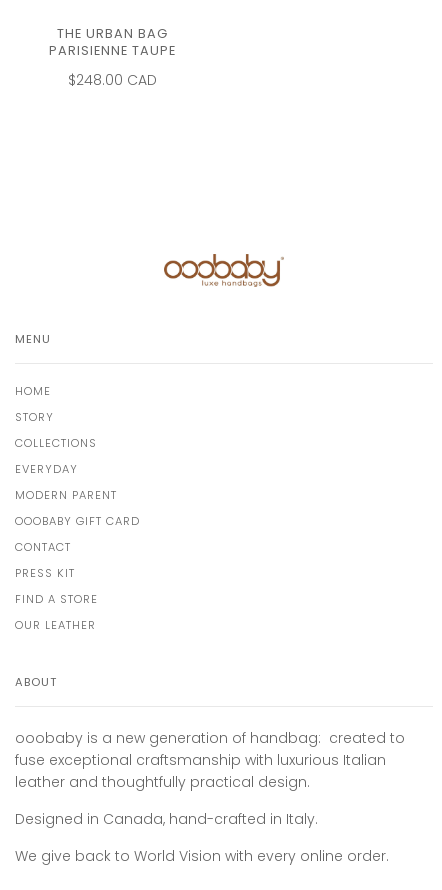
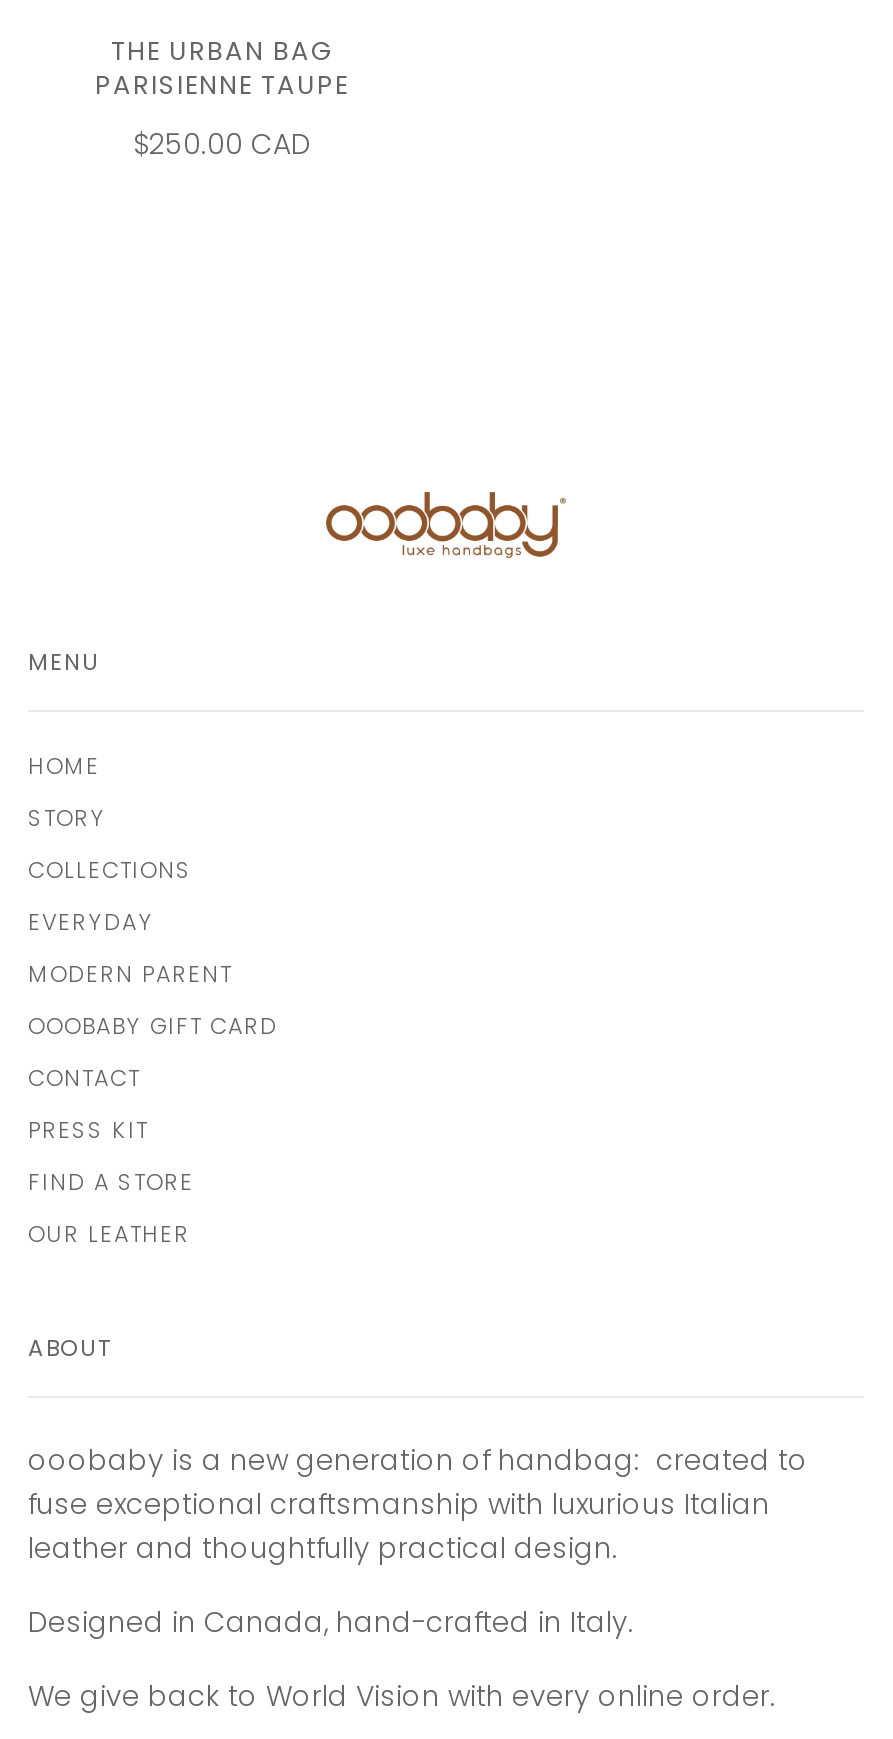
- $248.00 CAD
+ $250.00 CAD
